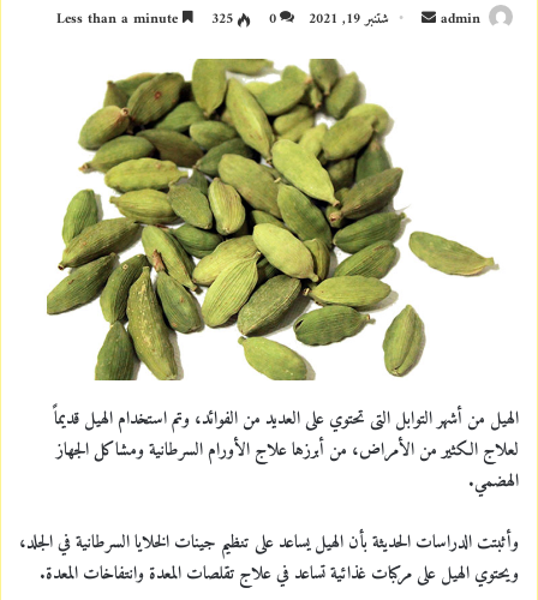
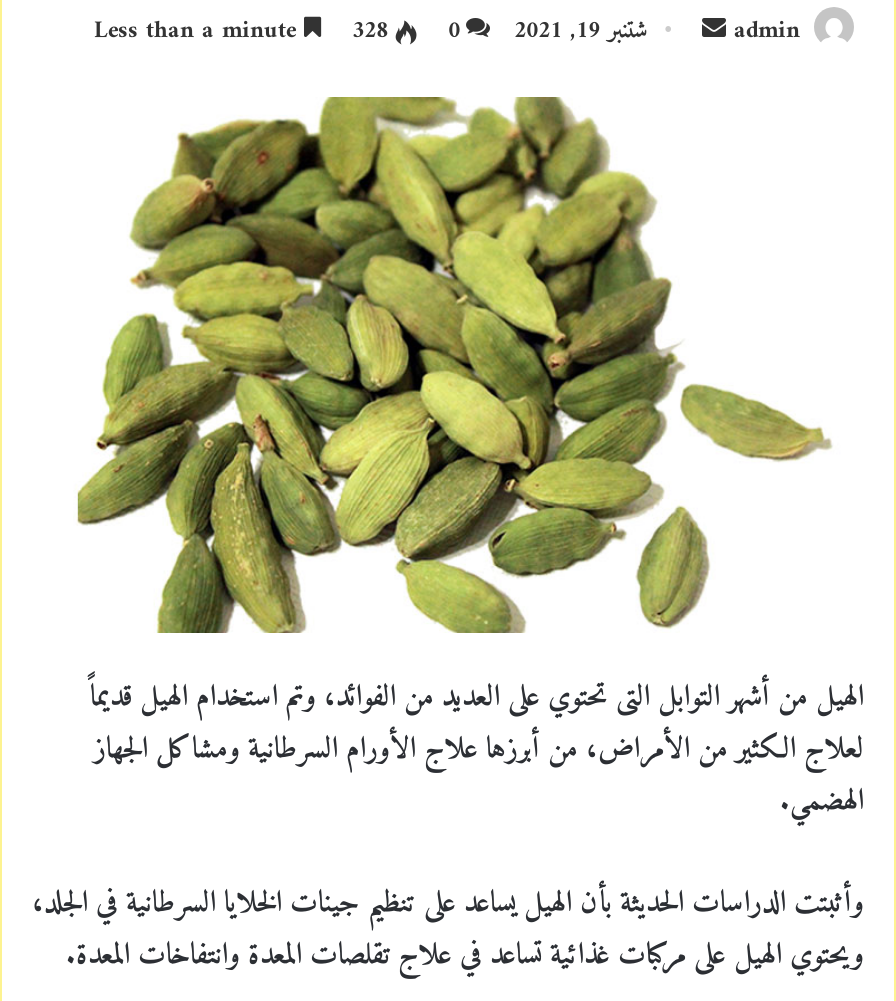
- 325
+ 328
